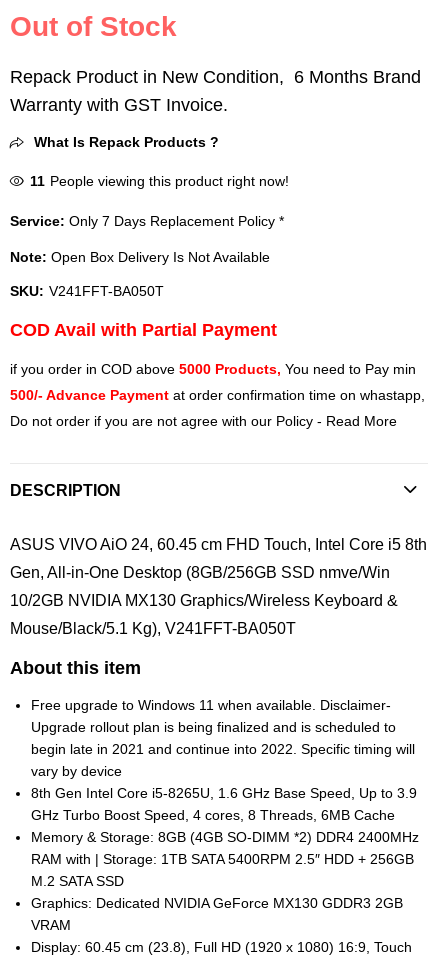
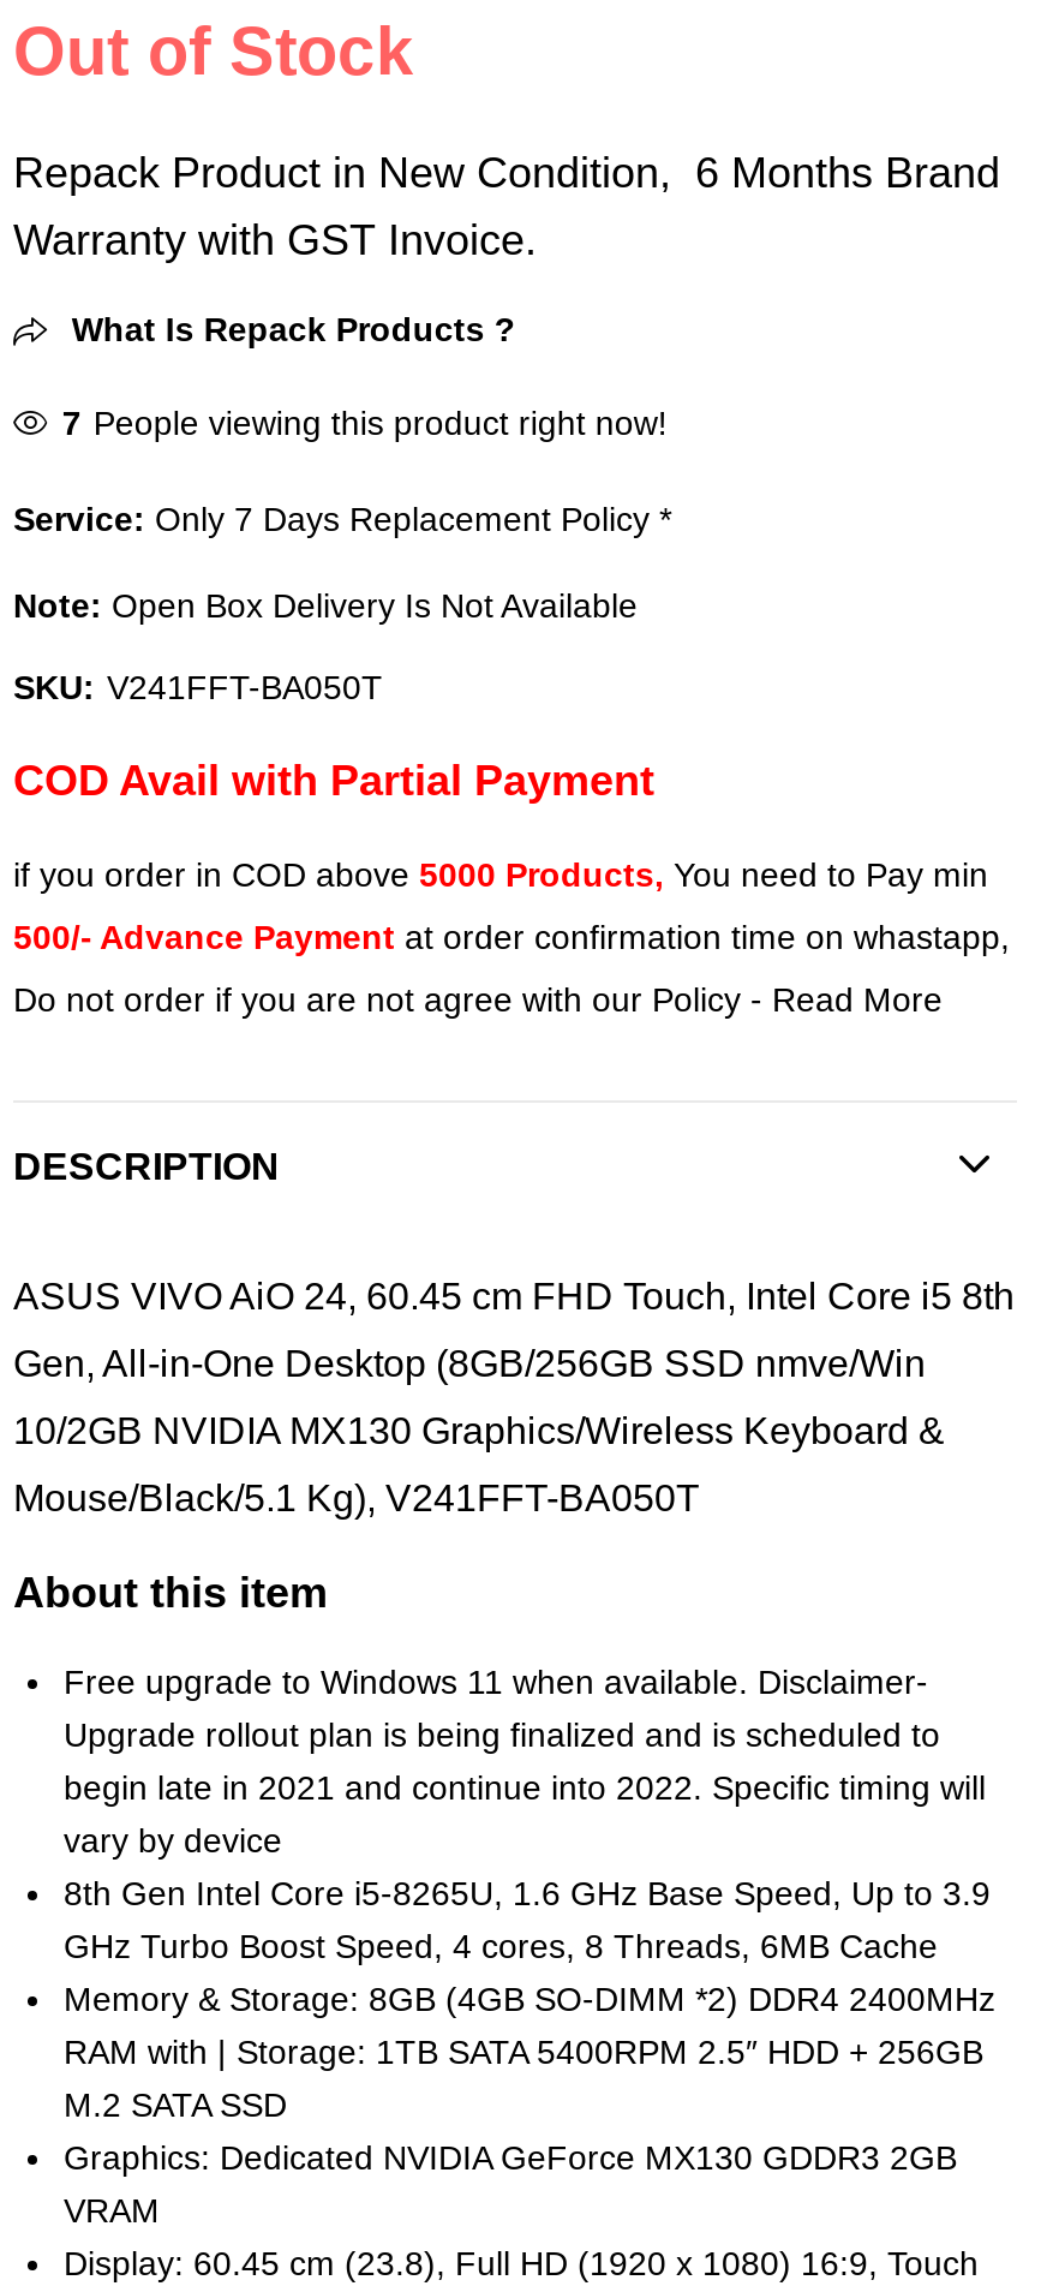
- 11 People viewing this product right now!
+ 7 People viewing this product right now!
